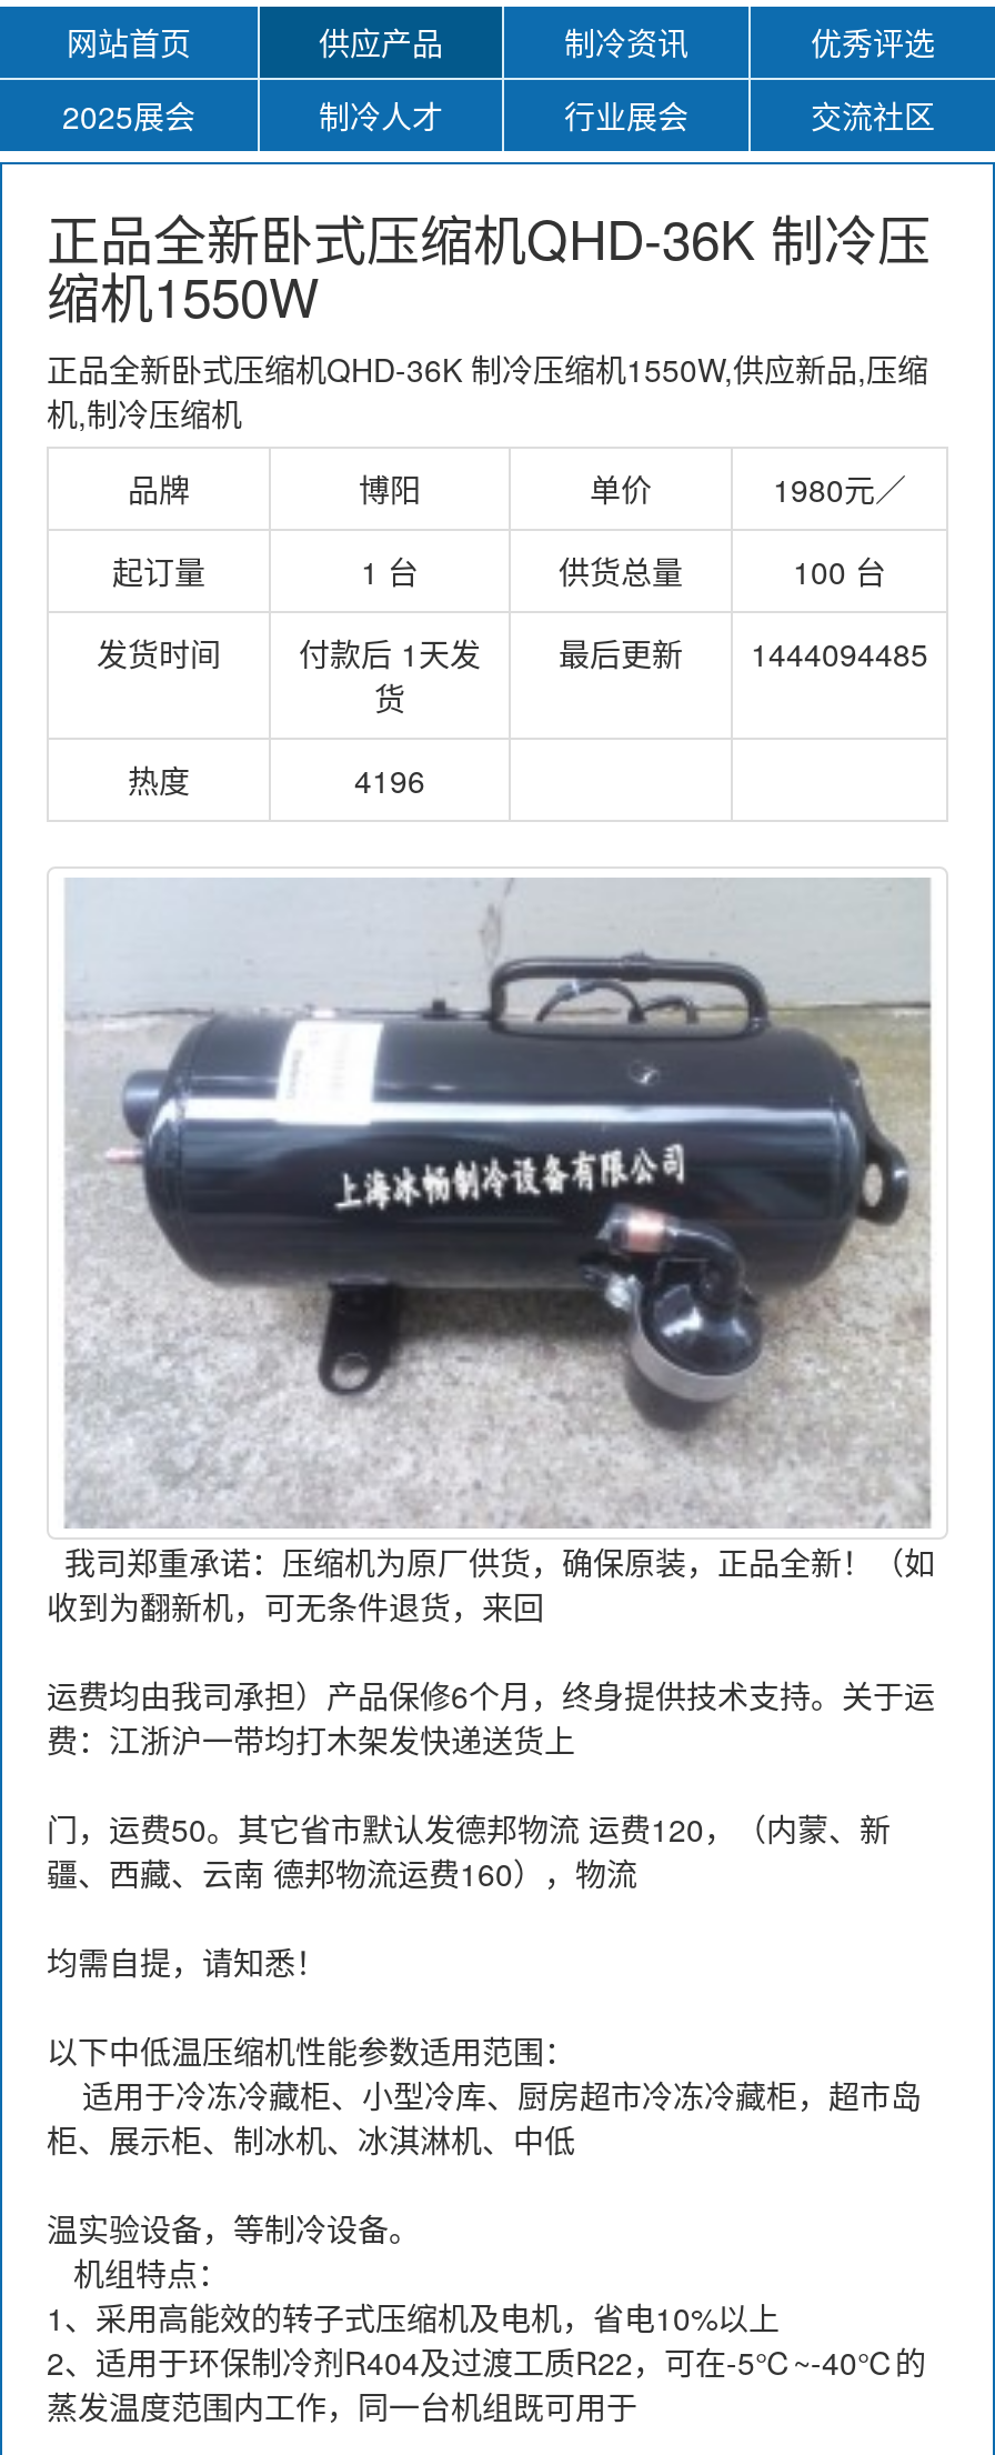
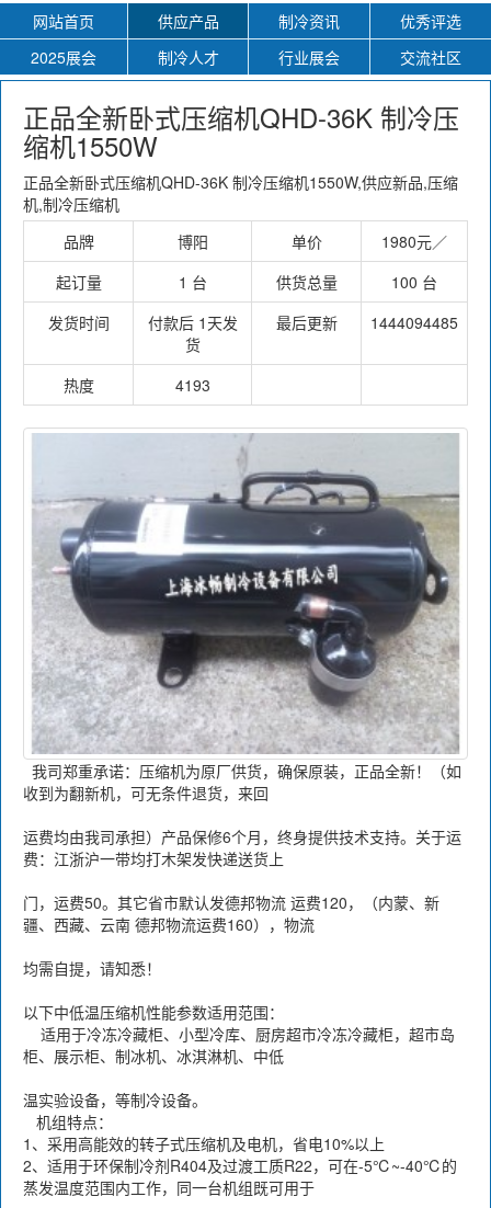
- 4196
+ 4193
